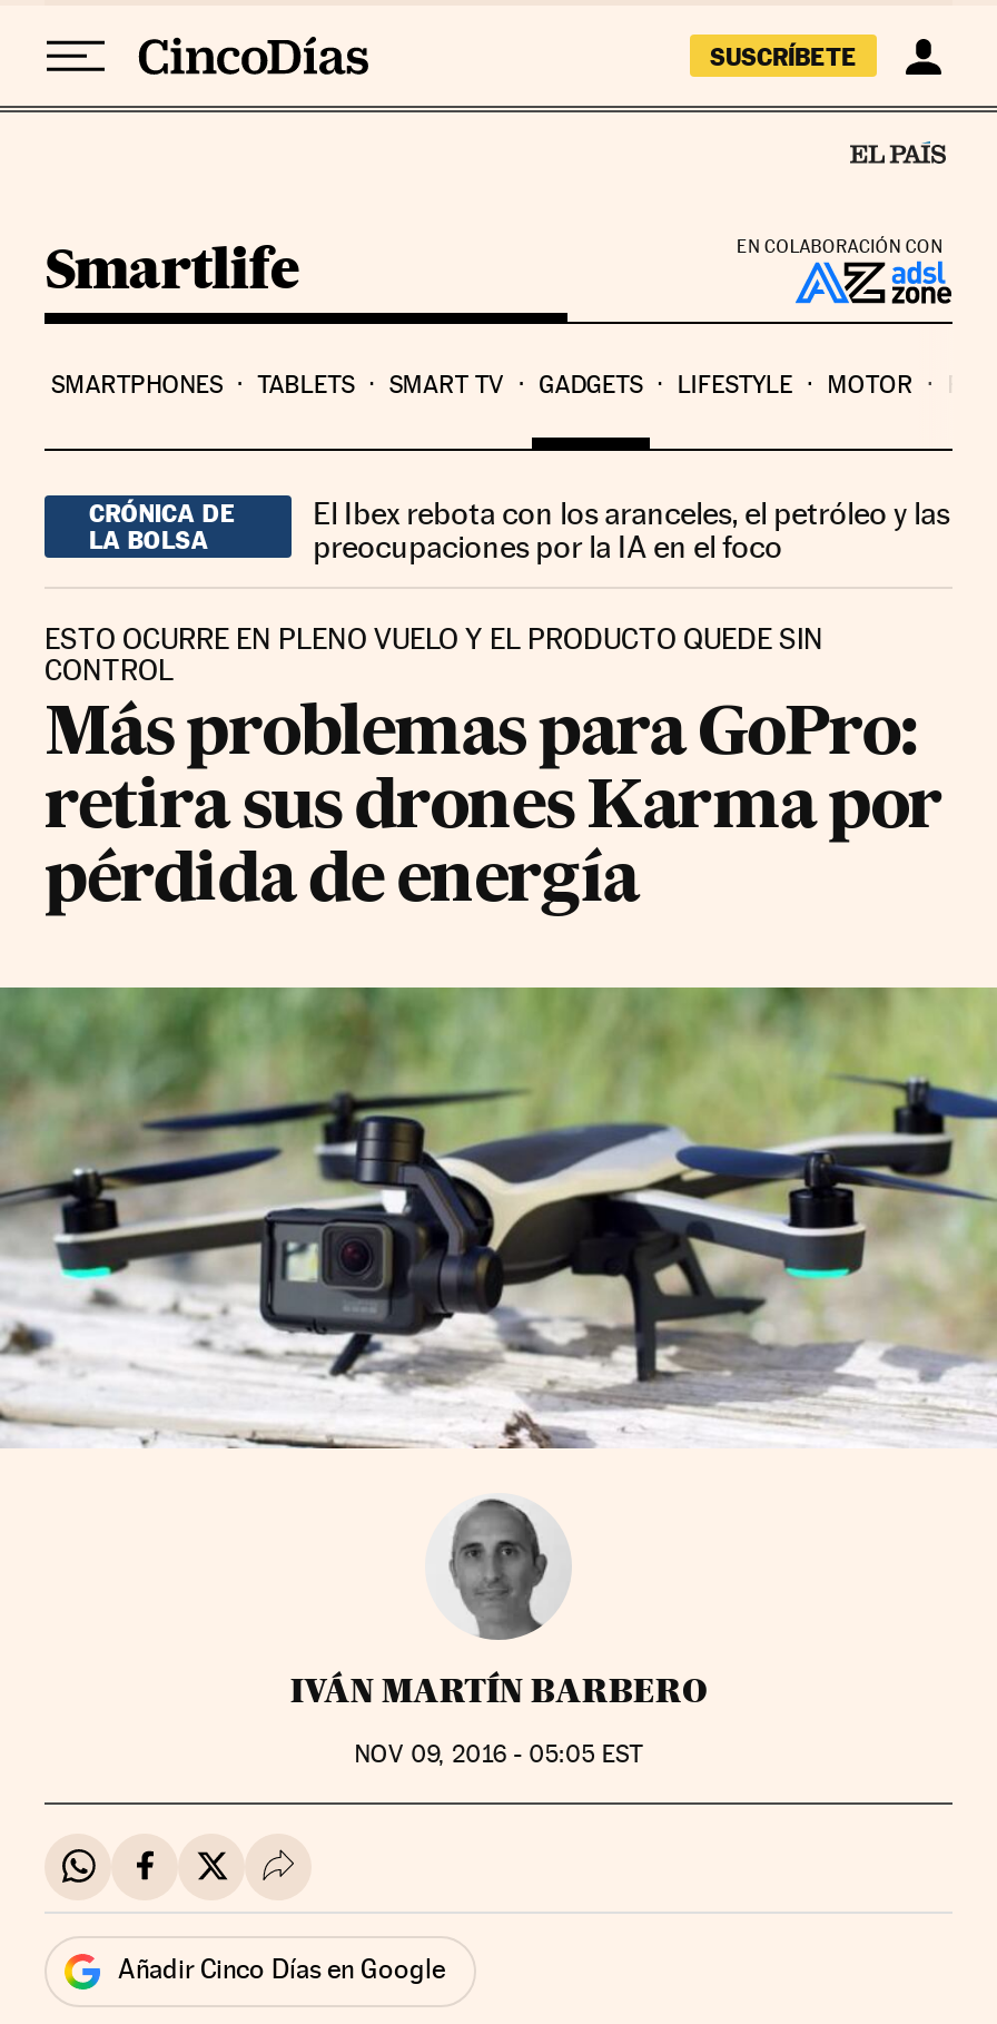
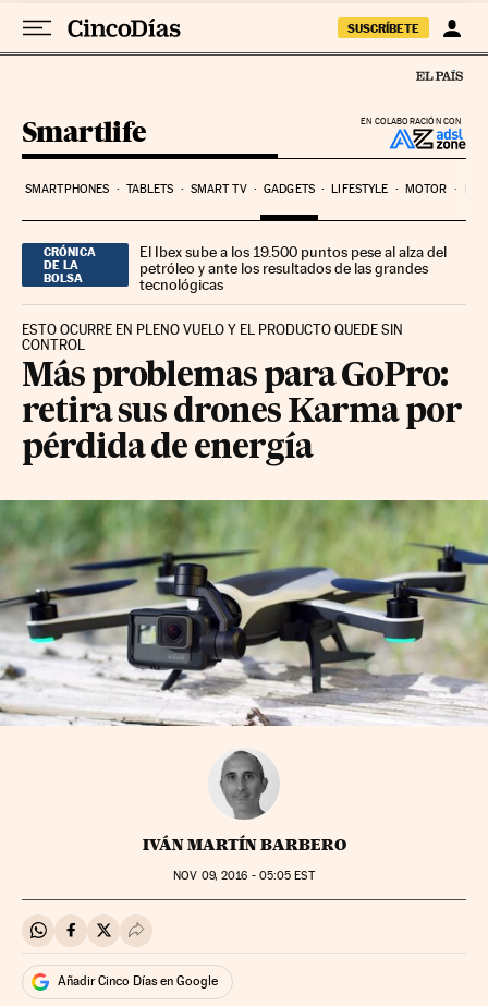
- El Ibex rebota con los aranceles, el petróleo y las
- preocupaciones por la IA en el foco
+ El Ibex sube a los 19.500 puntos pese al alza del
+ petróleo y ante los resultados de las grandes
+ tecnológicas
